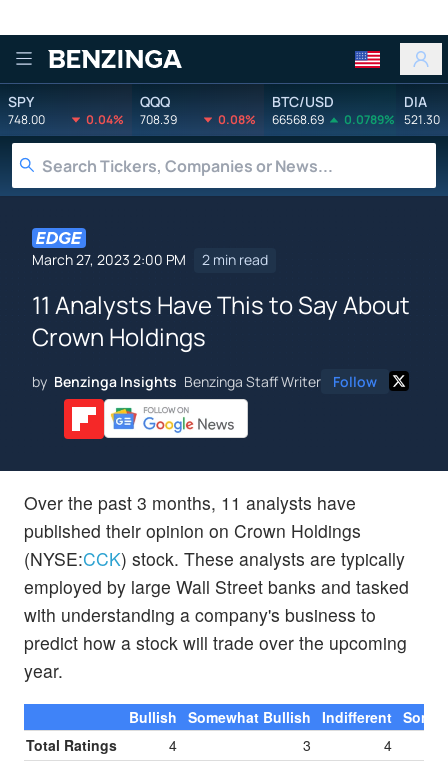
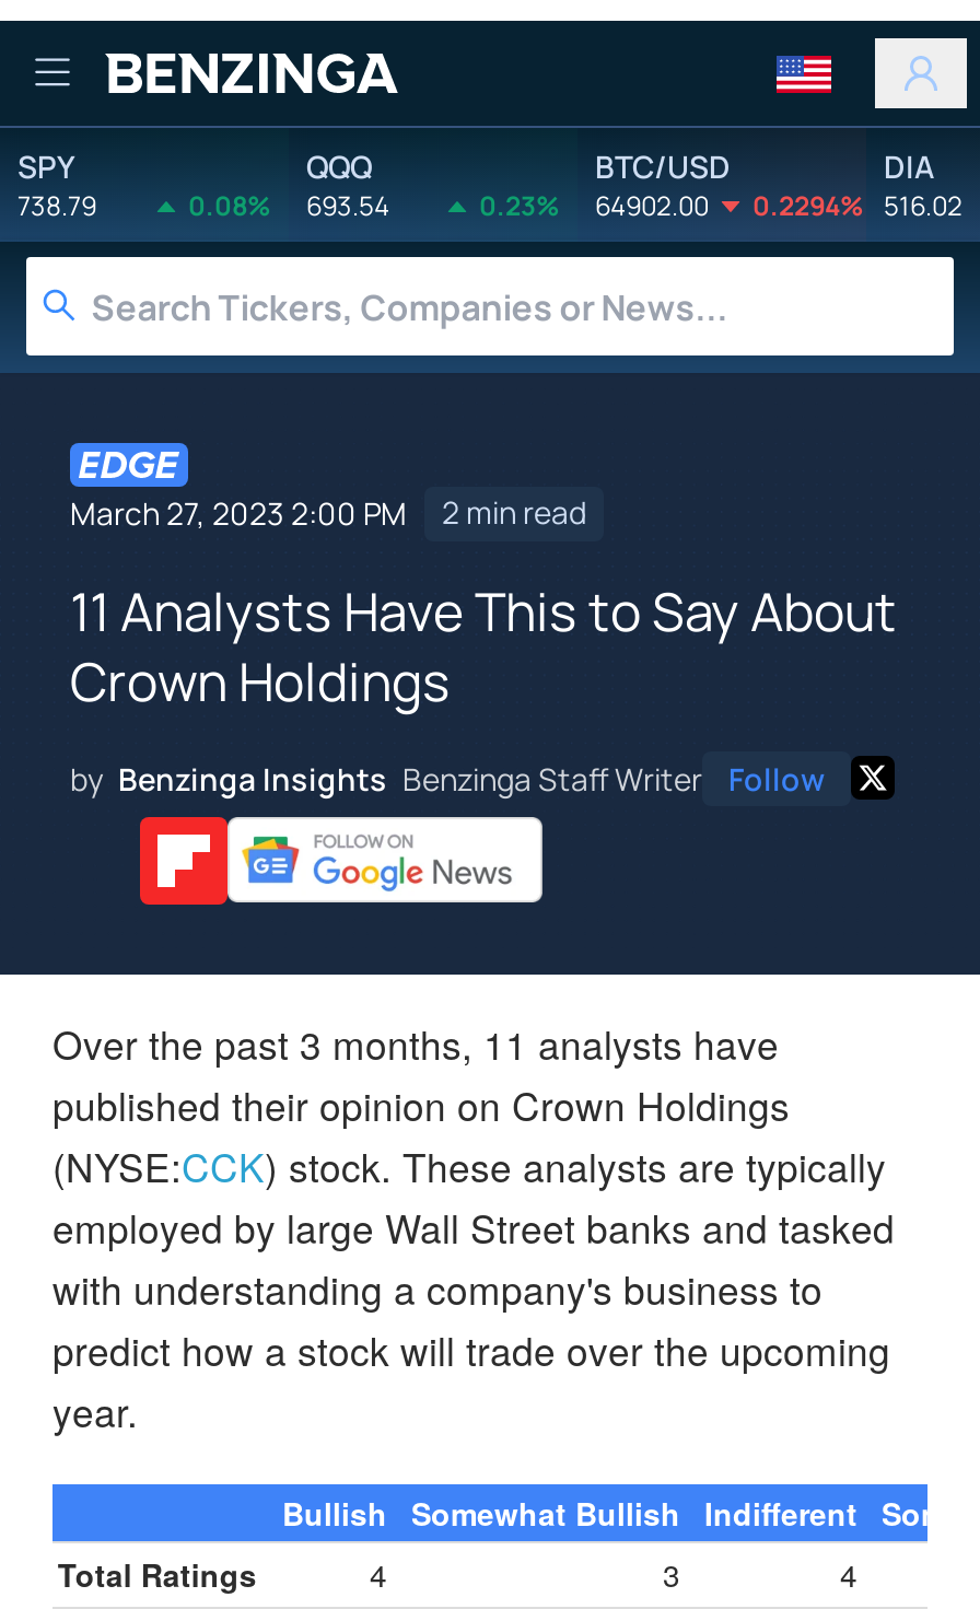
- 748.00
+ 738.79

- 0.04%
+ 0.08%

- 708.39
+ 693.54

- 0.08%
+ 0.23%

- 66568.69
+ 64902.00

- 0.0789%
+ 0.2294%

- 521.30
+ 516.02
